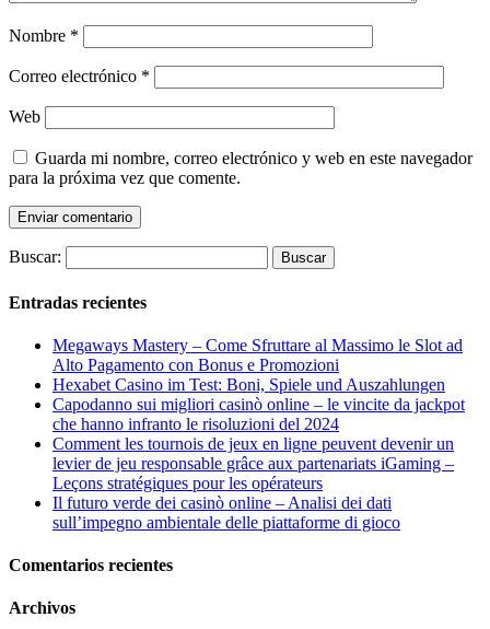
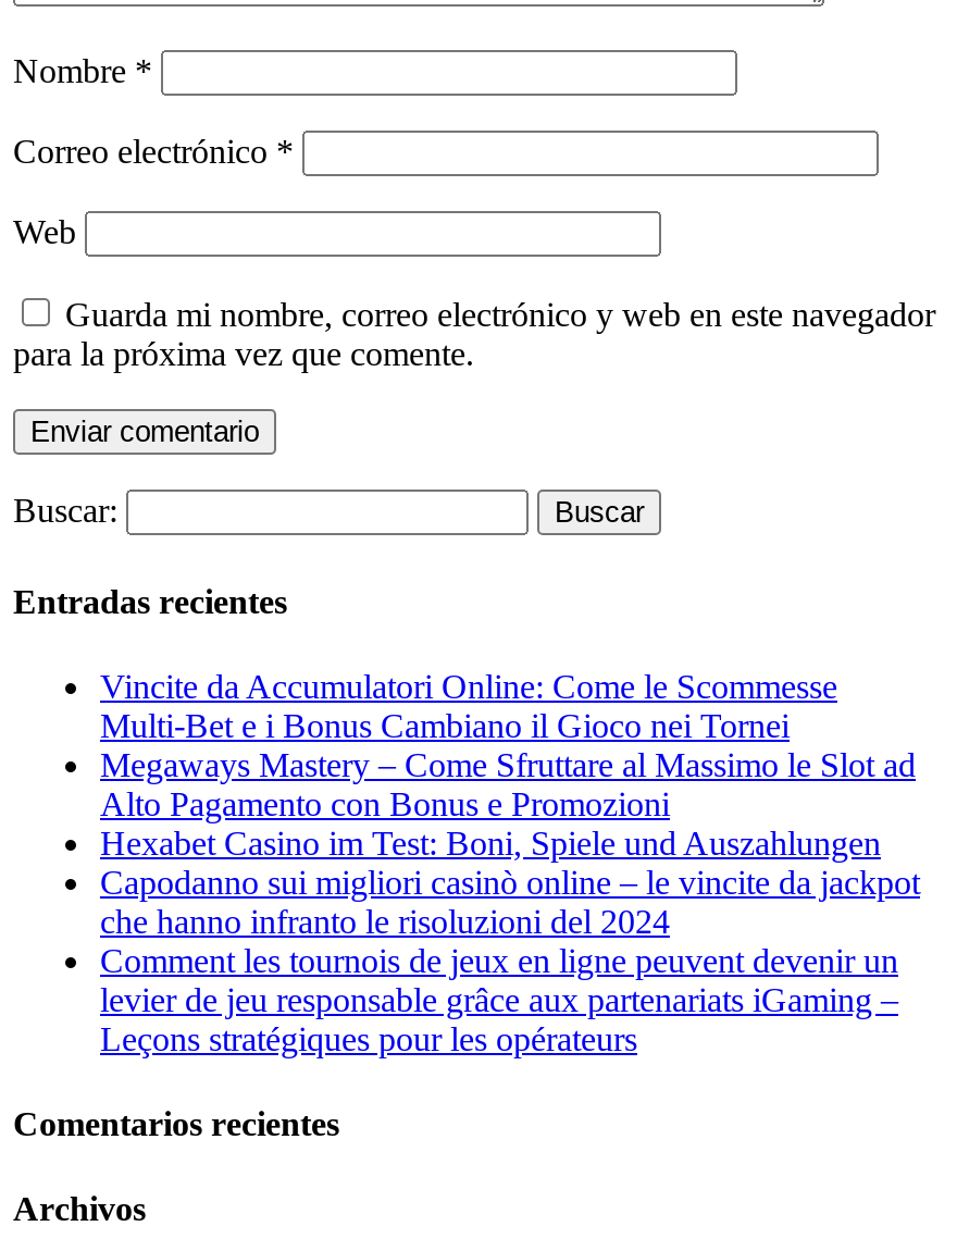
+ Vincite da Accumulatori Online: Come le Scommesse
+ Multi‑Bet e i Bonus Cambiano il Gioco nei Tornei

moved down: Megaways Mastery – Come Sfruttare al Massimo le Slot ad | Alto Pagamento con Bonus e Promozioni | Hexabet Casino im Test: Boni, Spiele und Auszahlungen | Capodanno sui migliori casinò online – le vincite da jackpot | che hanno infranto le risoluzioni del 2024 | Comment les tournois de jeux en ligne peuvent devenir un | levier de jeu responsable grâce aux partenariats iGaming – | Leçons stratégiques pour les opérateurs

- Il futuro verde dei casinò online – Analisi dei dati
- sull’impegno ambientale delle piattaforme di gioco
